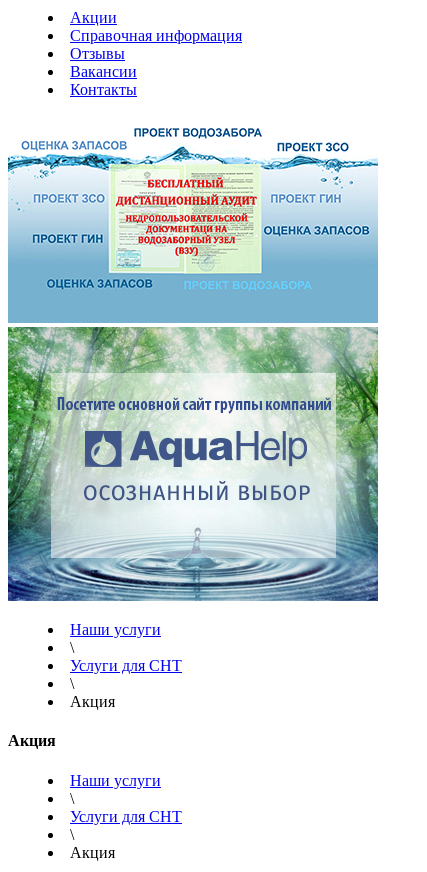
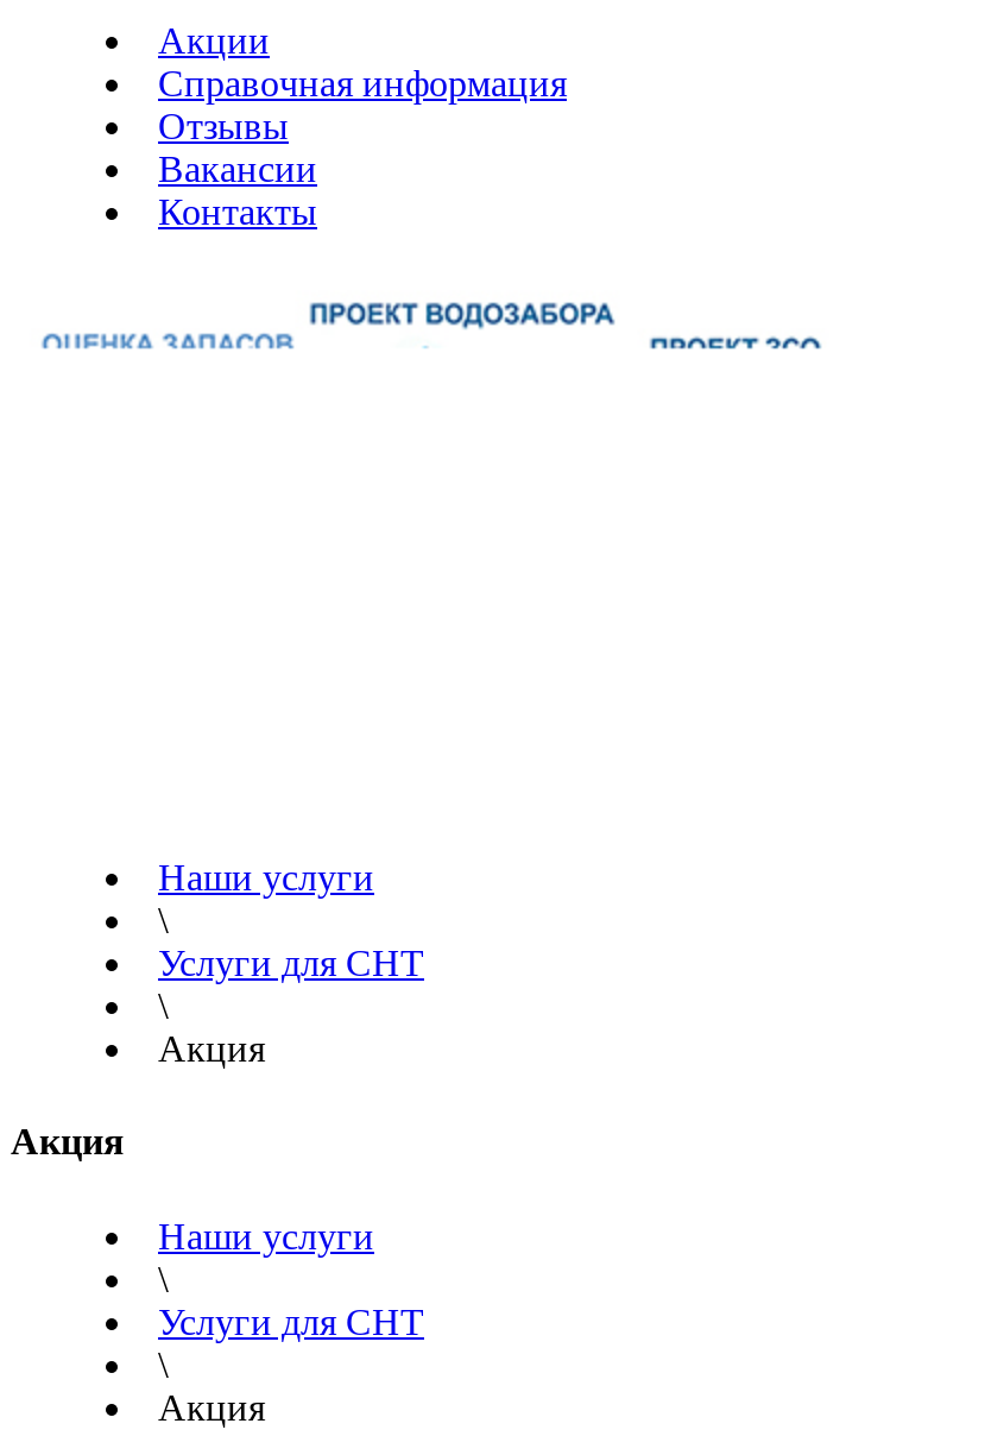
- [image]
